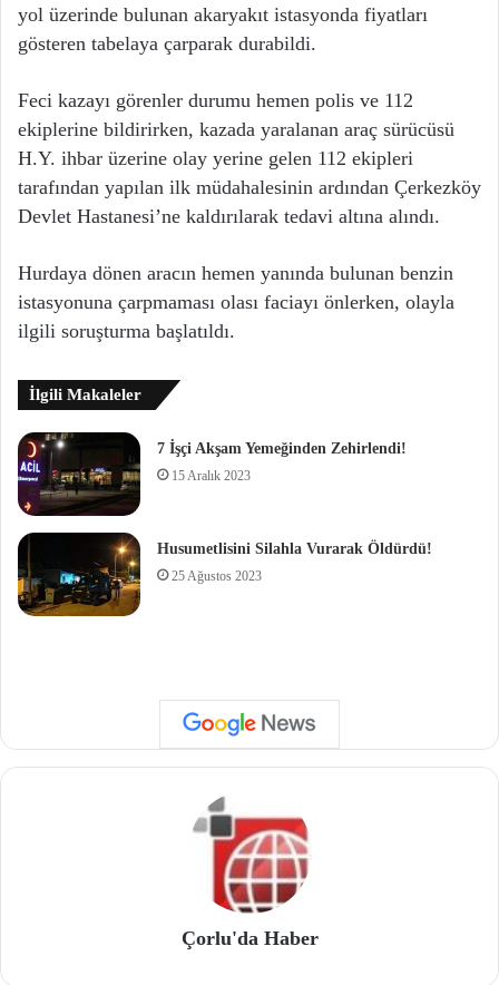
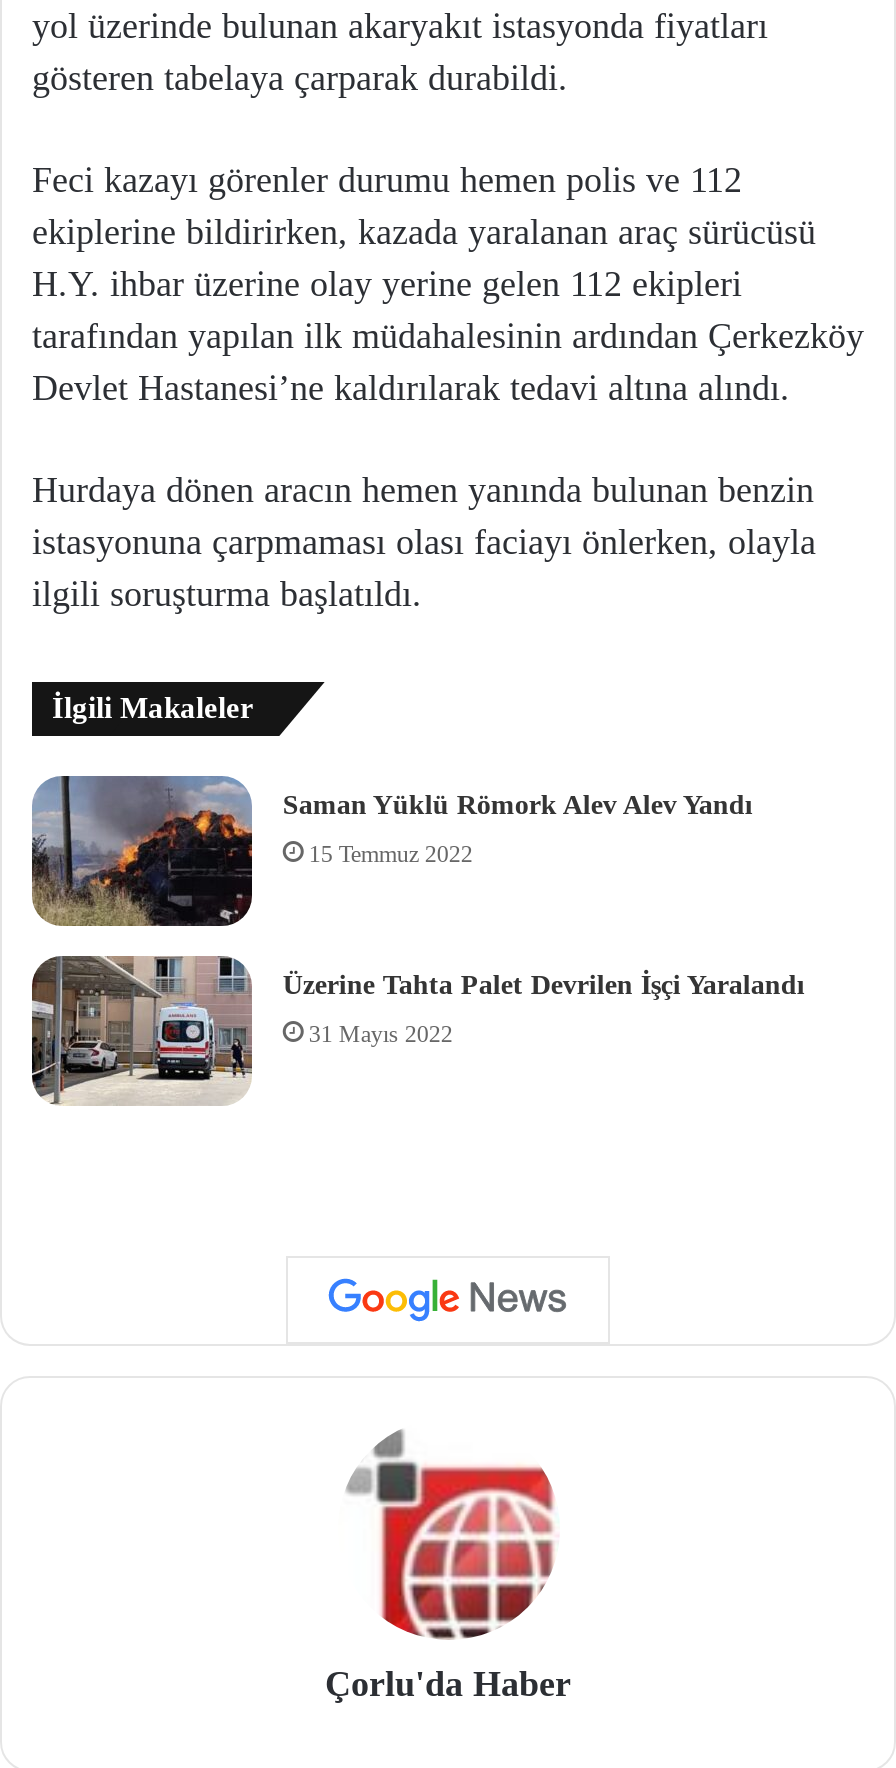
- [image]
- 7 İşçi Akşam Yemeğinden Zehirlendi!
+ [image]
+ Saman Yüklü Römork Alev Alev Yandı

- 15 Aralık 2023
+ 15 Temmuz 2022

- [image]
- Husumetlisini Silahla Vurarak Öldürdü!
+ [image]
+ Üzerine Tahta Palet Devrilen İşçi Yaralandı

- 25 Ağustos 2023
+ 31 Mayıs 2022
